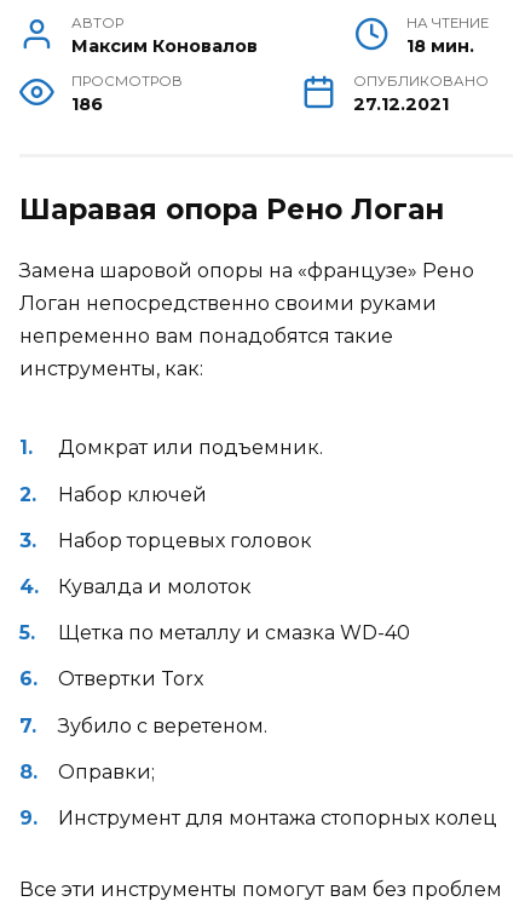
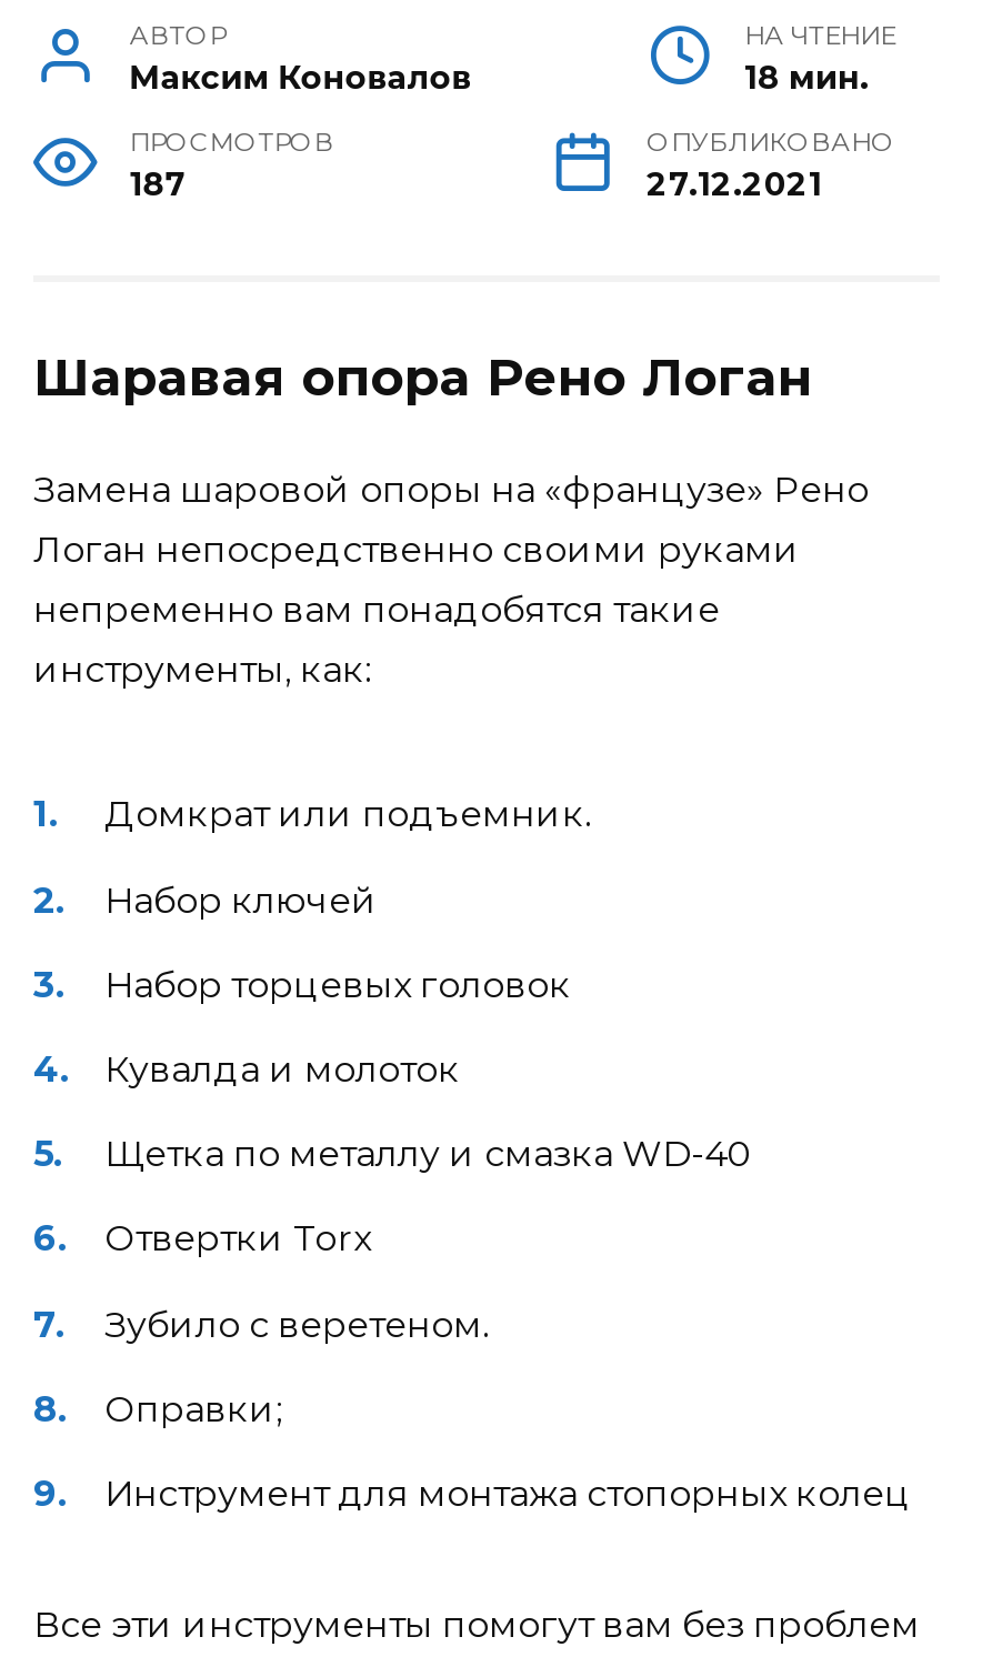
- 186
+ 187
